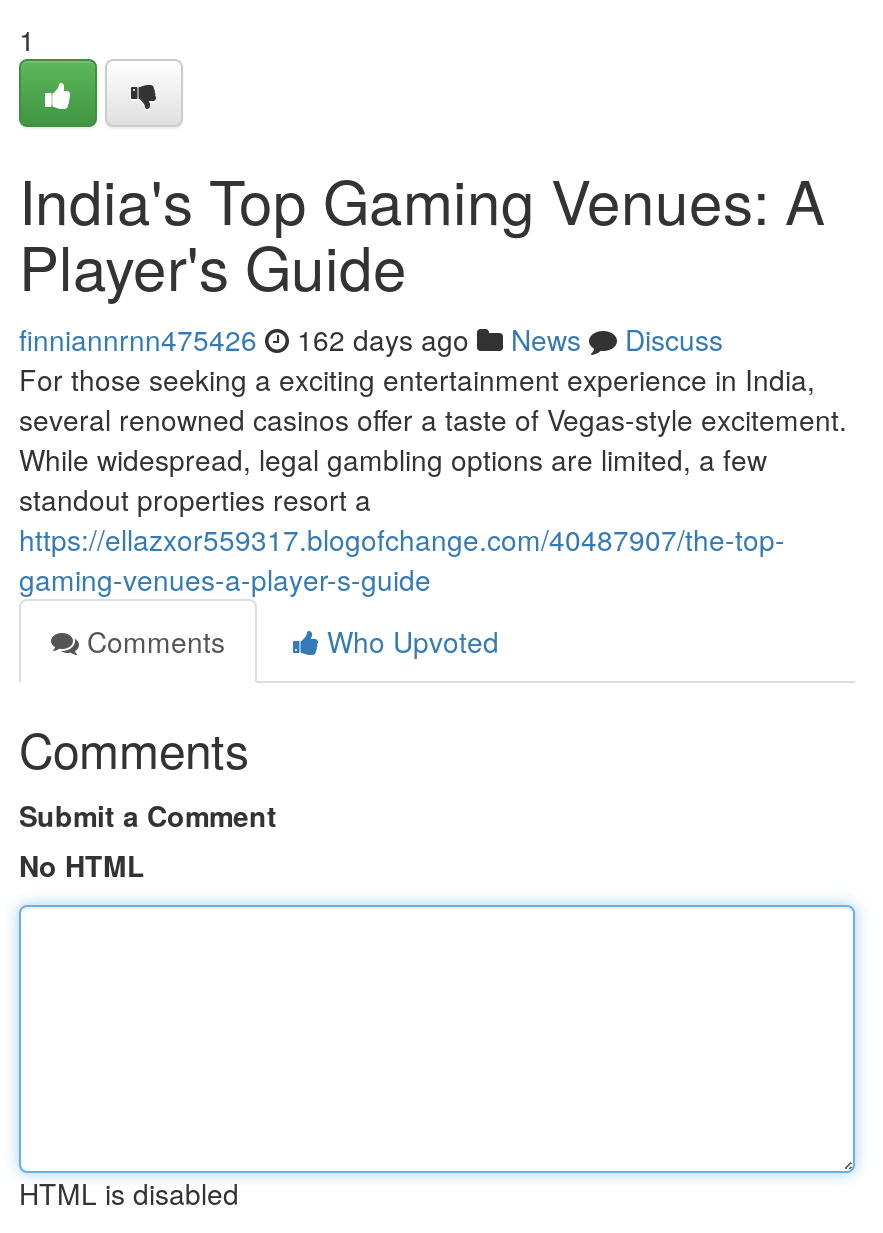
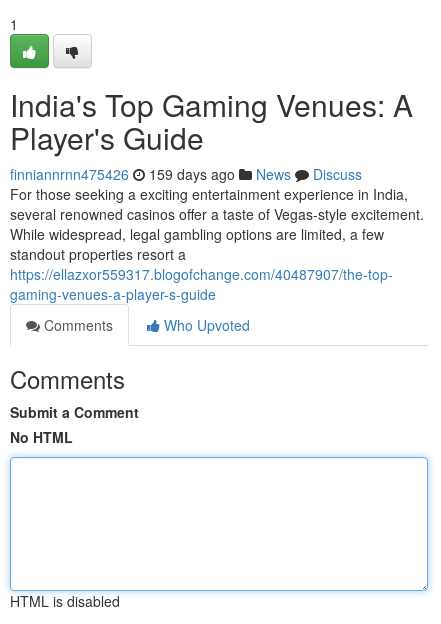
- finniannrnn475426 162 days ago News Discuss
+ finniannrnn475426 159 days ago News Discuss
